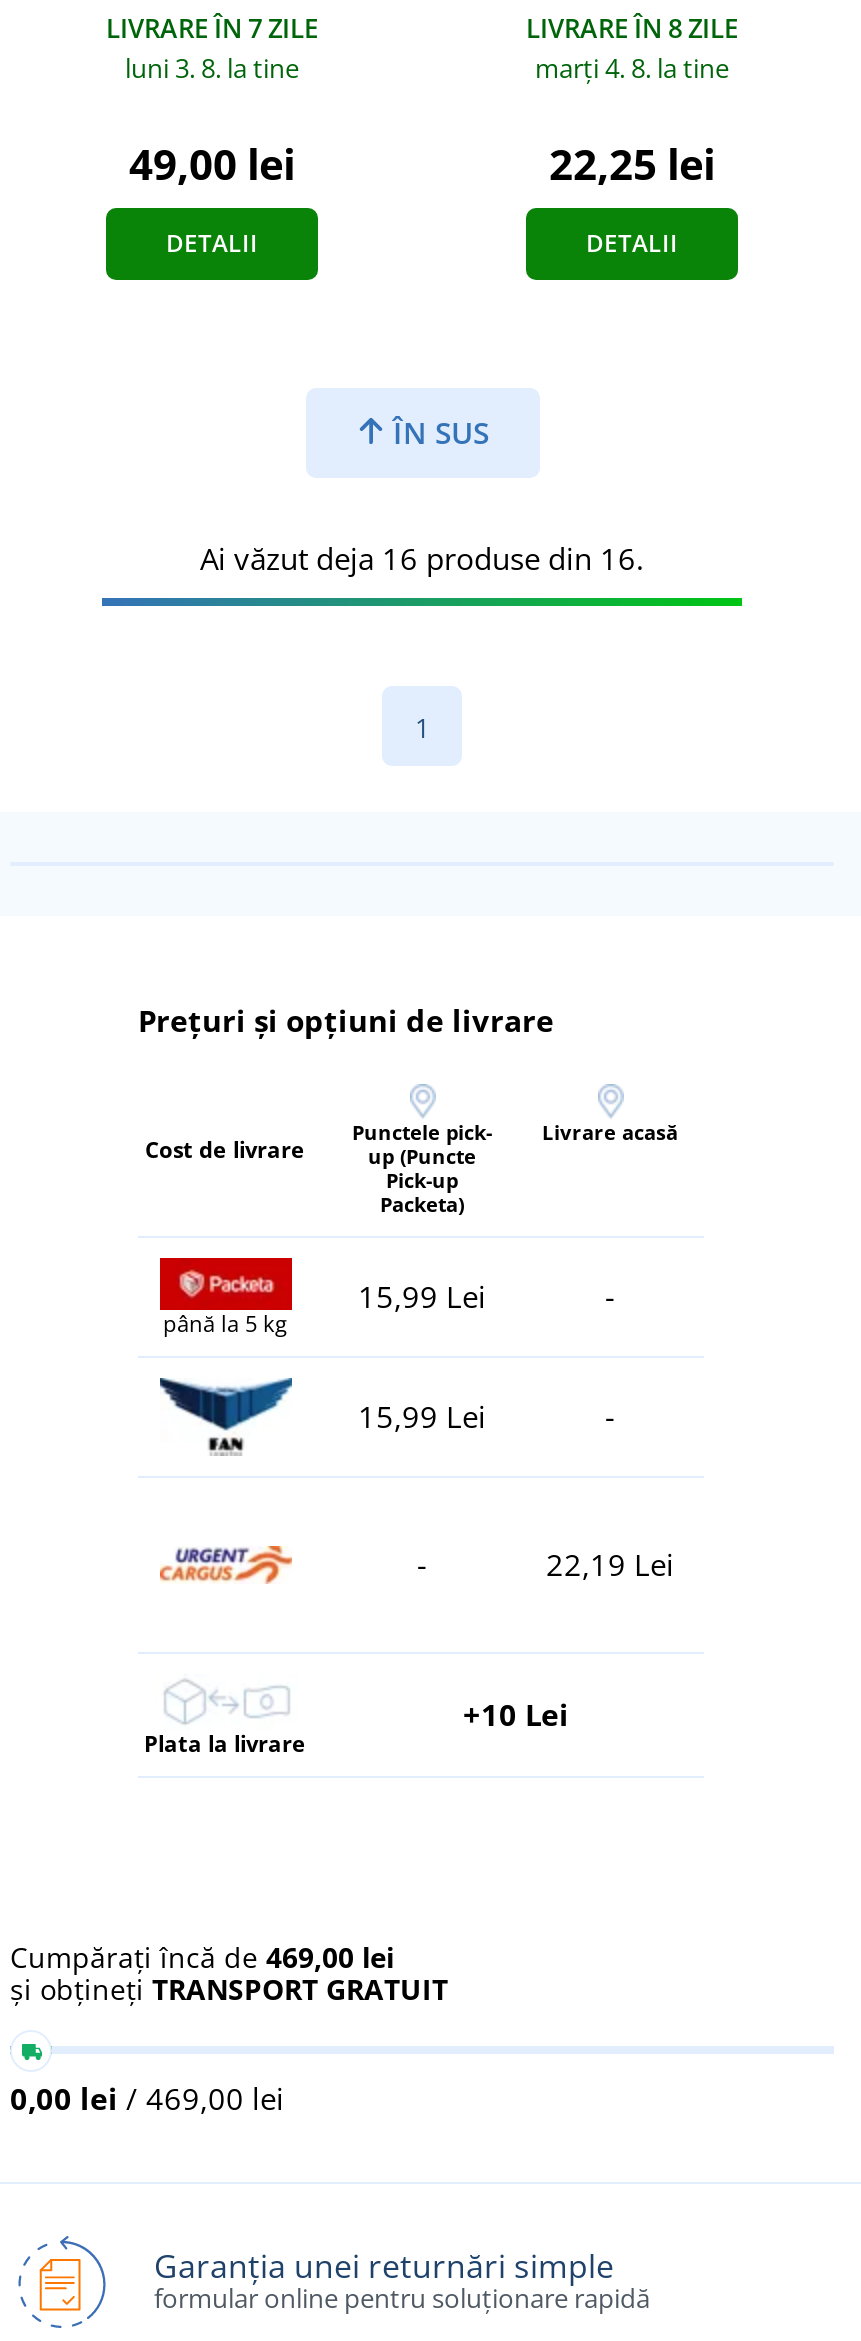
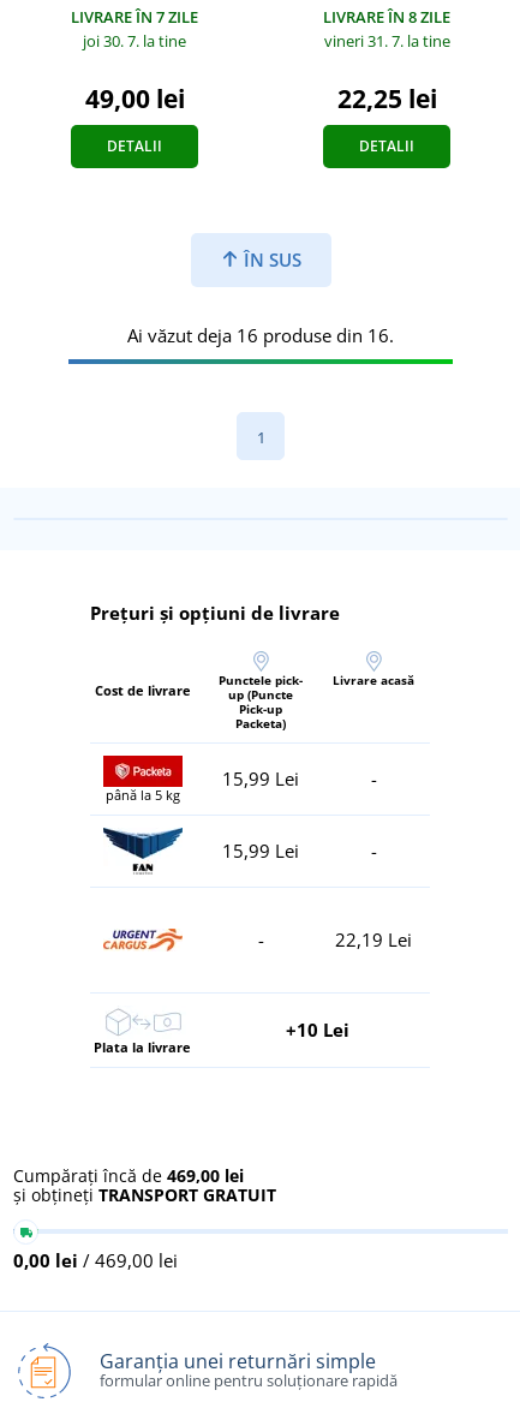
- luni 3. 8. la tine
+ joi 30. 7. la tine

- marți 4. 8. la tine
+ vineri 31. 7. la tine
